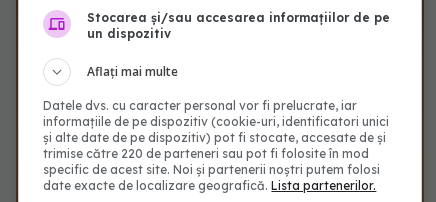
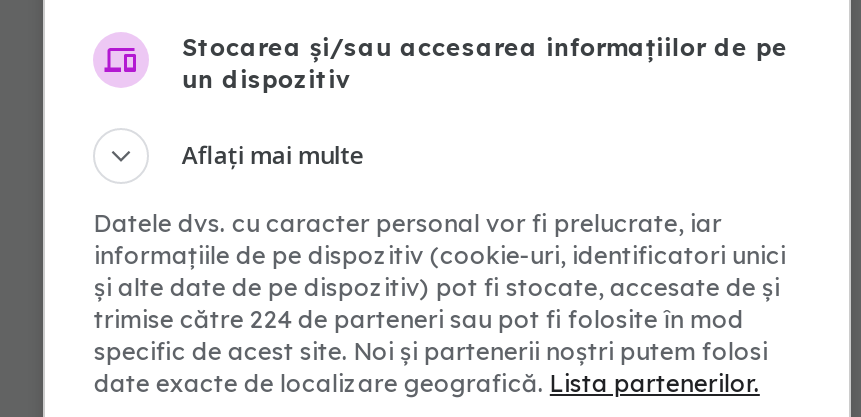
- trimise către 220 de parteneri sau pot fi folosite în mod
+ trimise către 224 de parteneri sau pot fi folosite în mod
